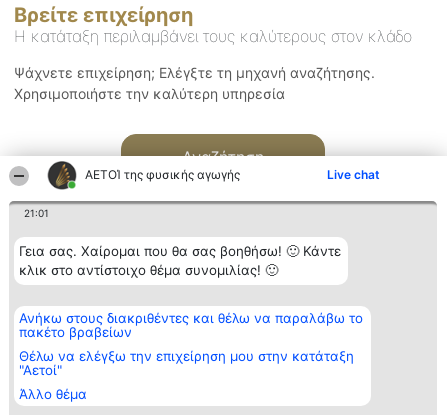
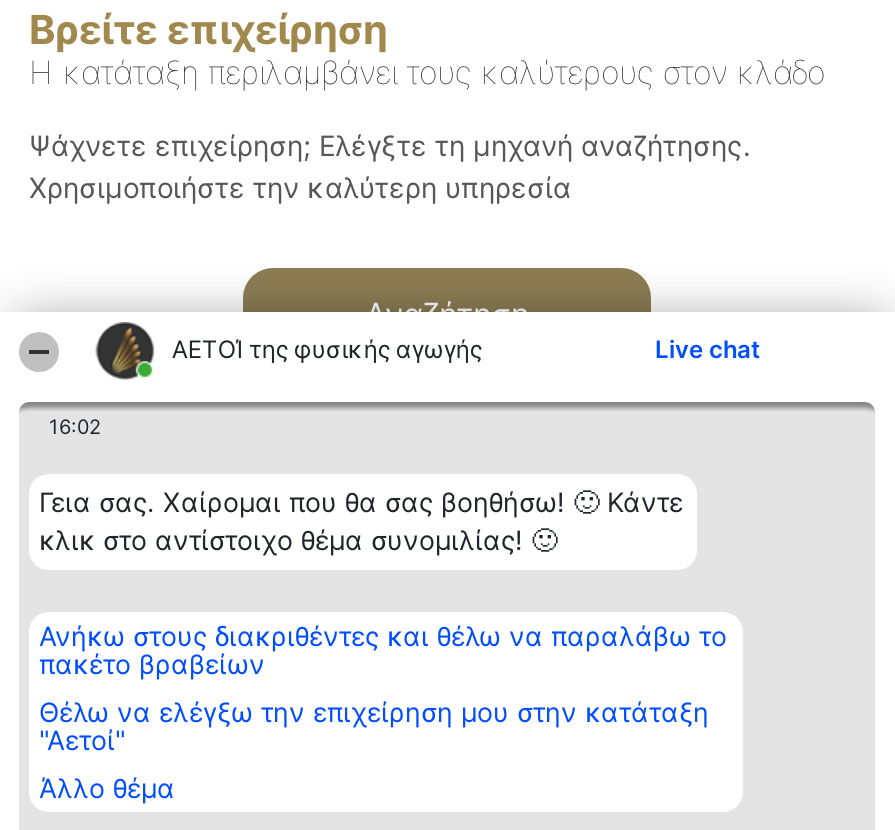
- 21:01
+ 16:02
